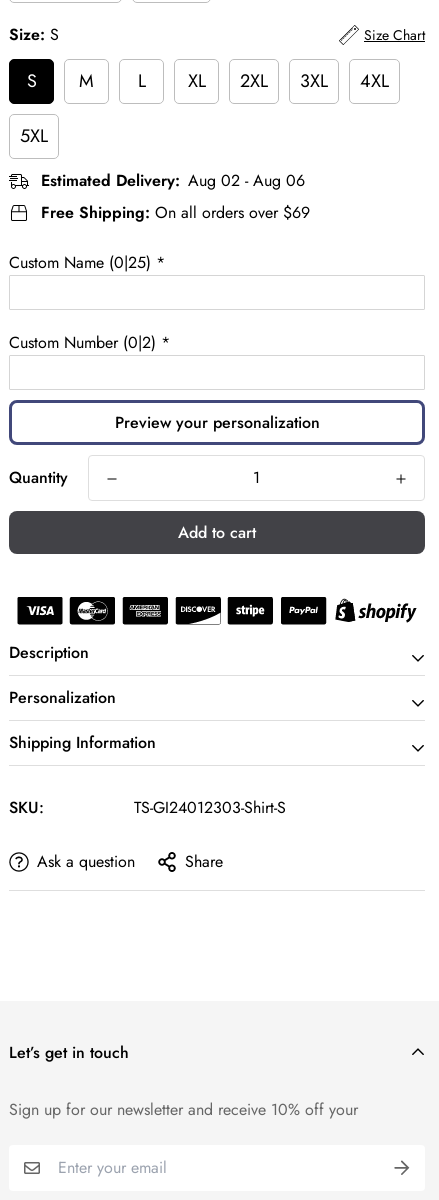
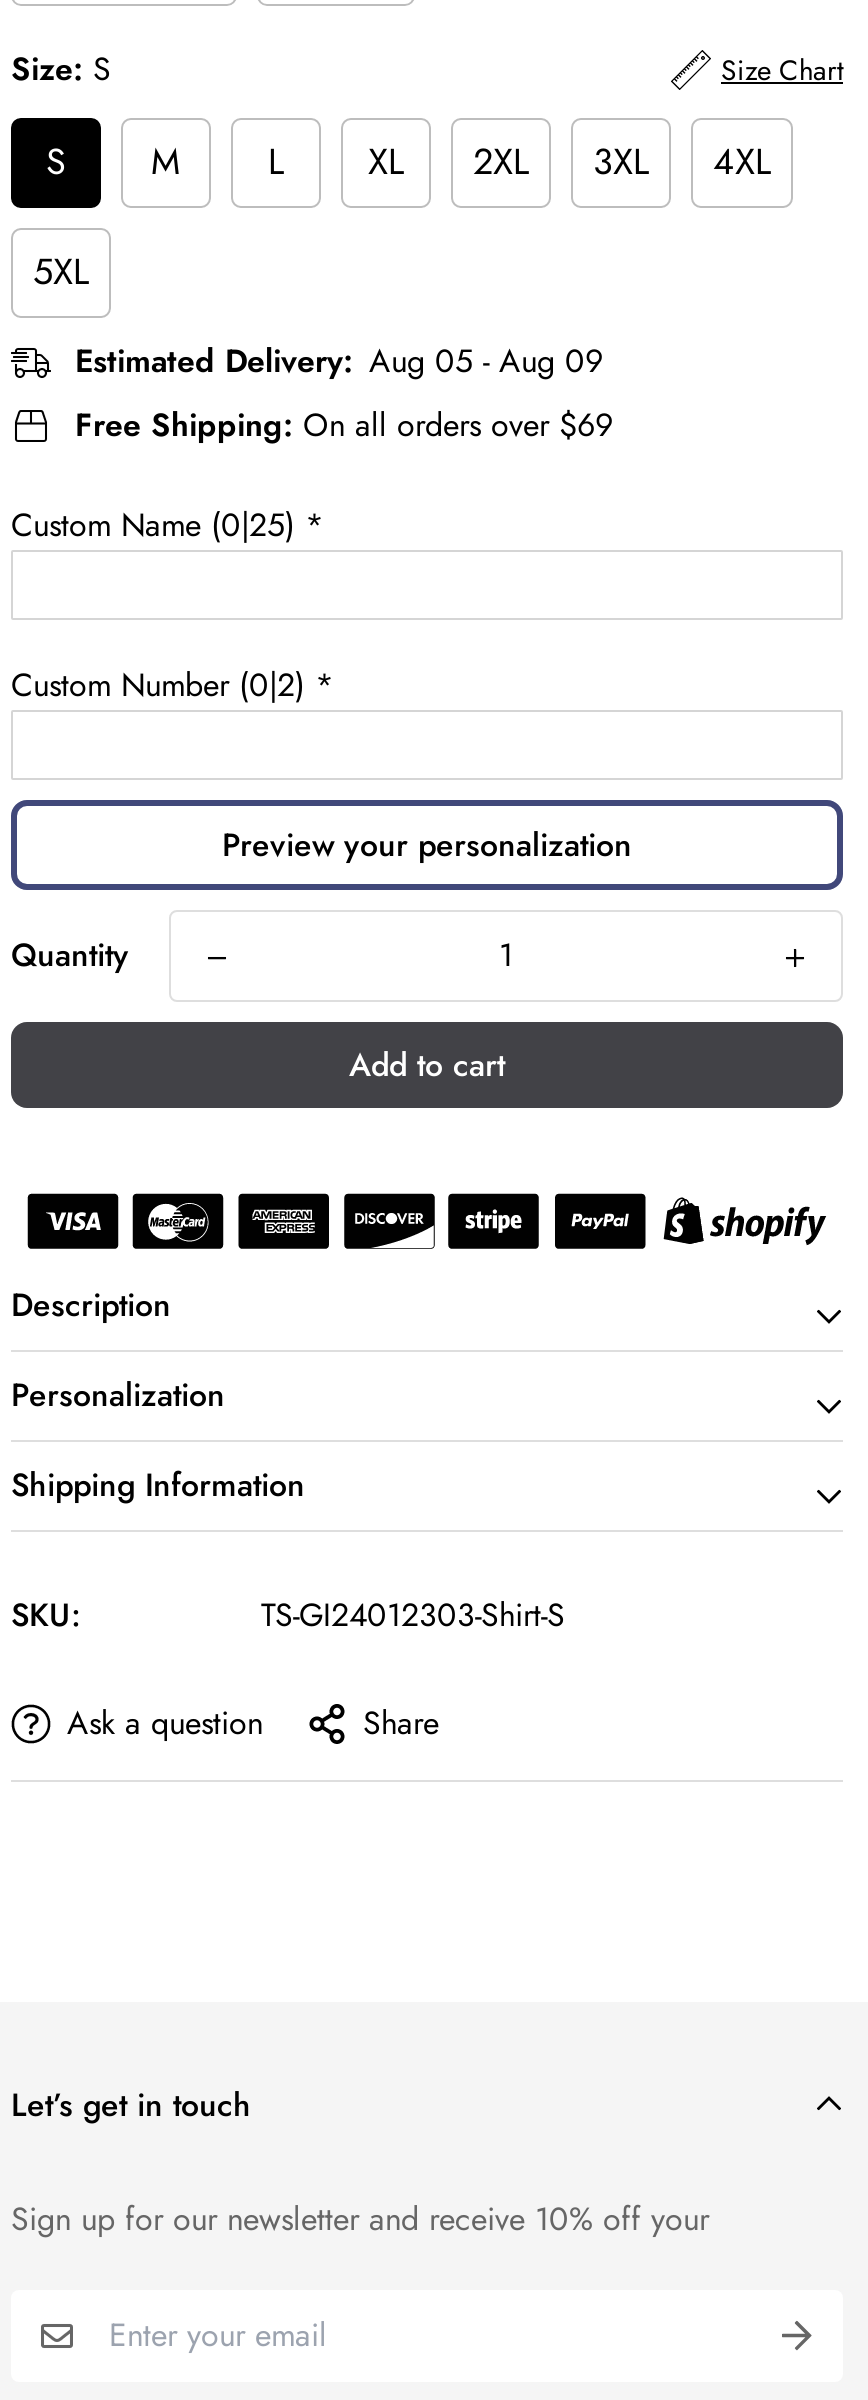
- Estimated Delivery: Aug 02 - Aug 06
+ Estimated Delivery: Aug 05 - Aug 09
